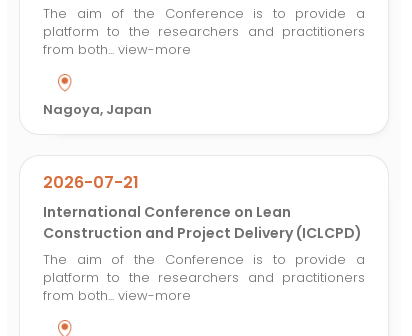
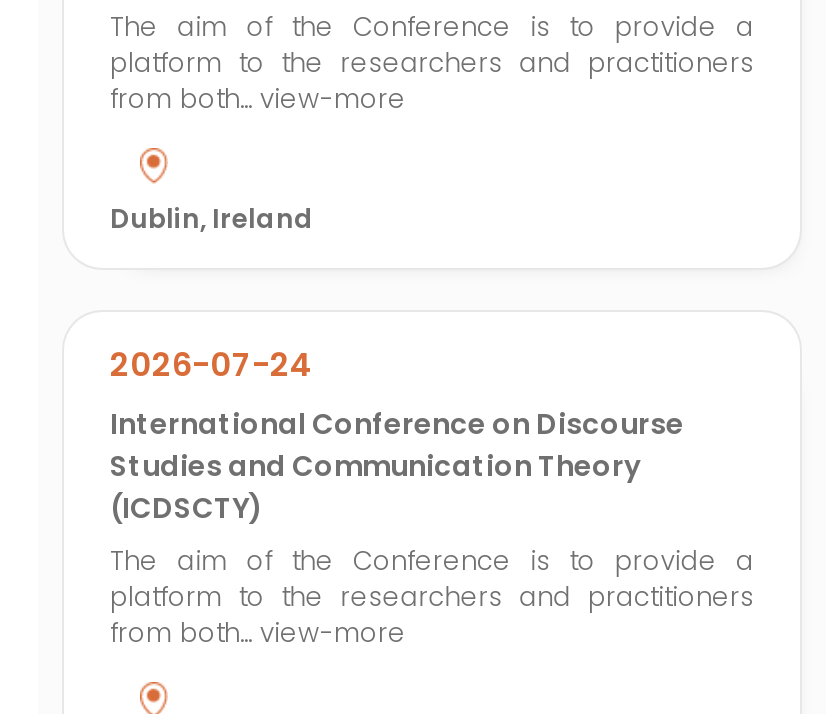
- Nagoya, Japan
+ Dublin, Ireland

- 2026-07-21
- International Conference on Lean
- Construction and Project Delivery (ICLCPD)
+ 2026-07-24
+ International Conference on Discourse
+ Studies and Communication Theory
+ (ICDSCTY)
